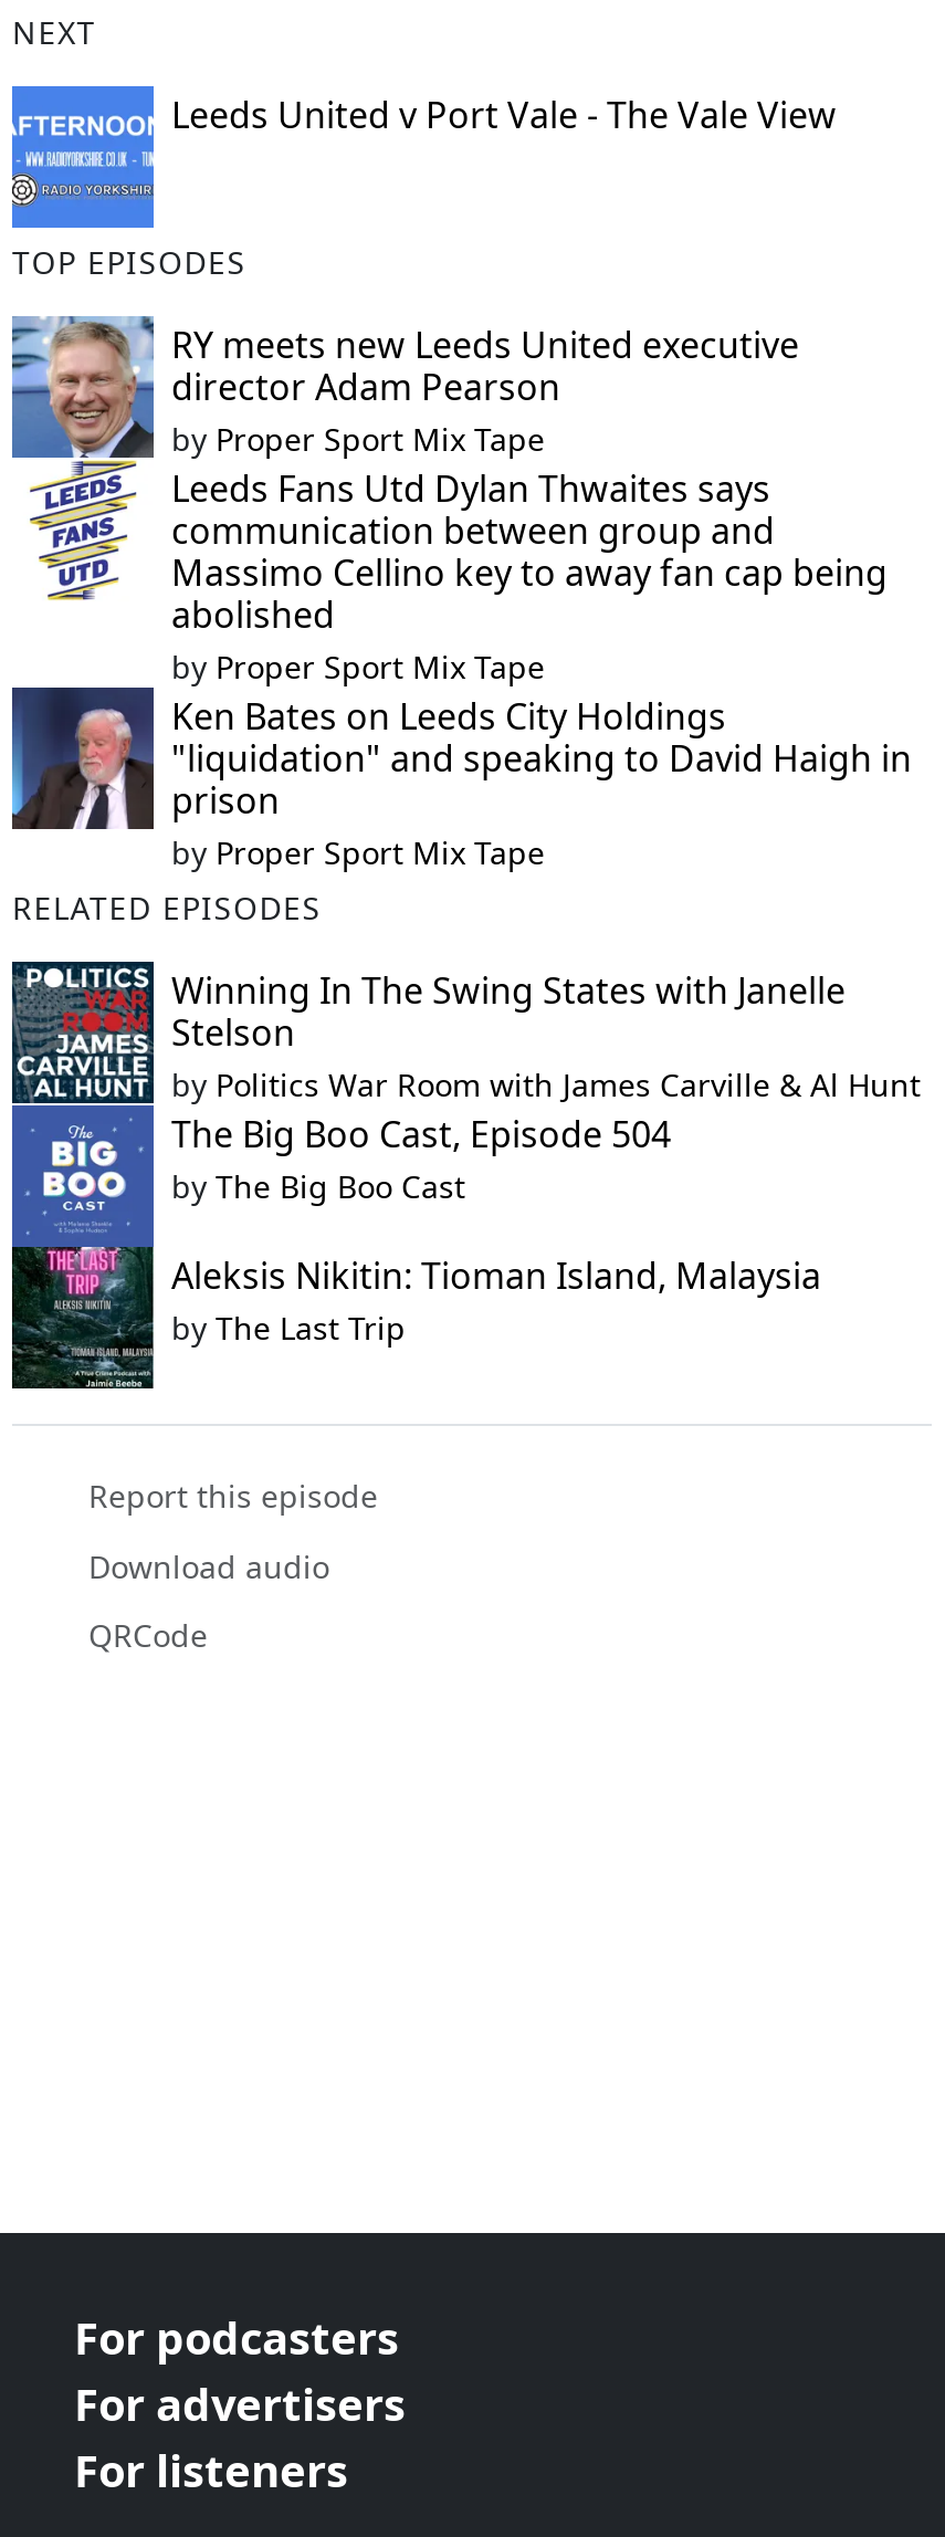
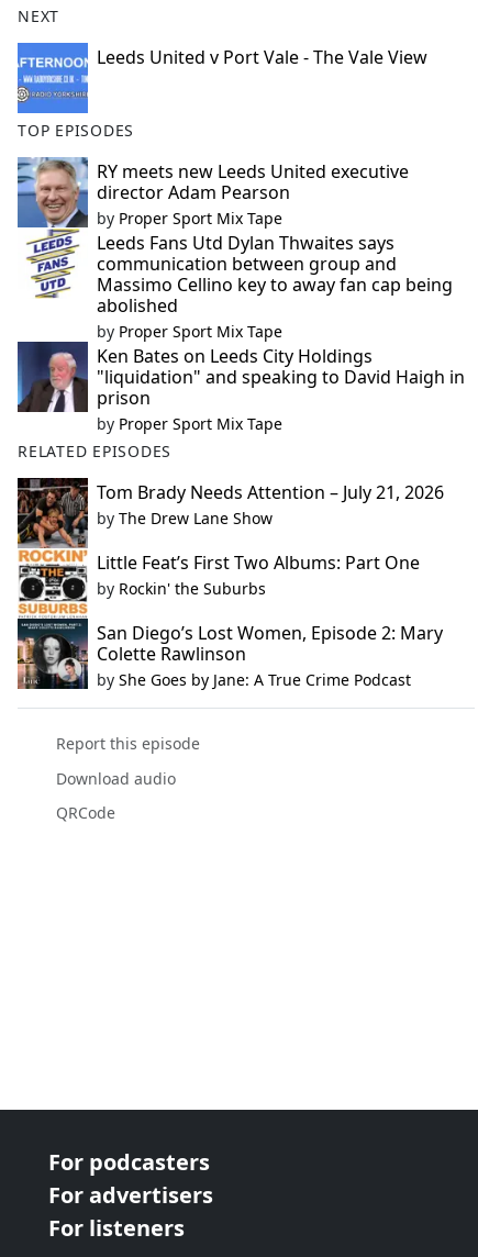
- [image]
- Winning In The Swing States with Janelle
- Stelson
- by Politics War Room with James Carville & Al Hunt
- The Big Boo Cast, Episode 504
- by The Big Boo Cast
- Aleksis Nikitin: Tioman Island, Malaysia
- by The Last Trip
+ [image]
+ Tom Brady Needs Attention – July 21, 2026
+ by The Drew Lane Show
+ Little Feat’s First Two Albums: Part One
+ by Rockin' the Suburbs
+ San Diego’s Lost Women, Episode 2: Mary
+ Colette Rawlinson
+ by She Goes by Jane: A True Crime Podcast
